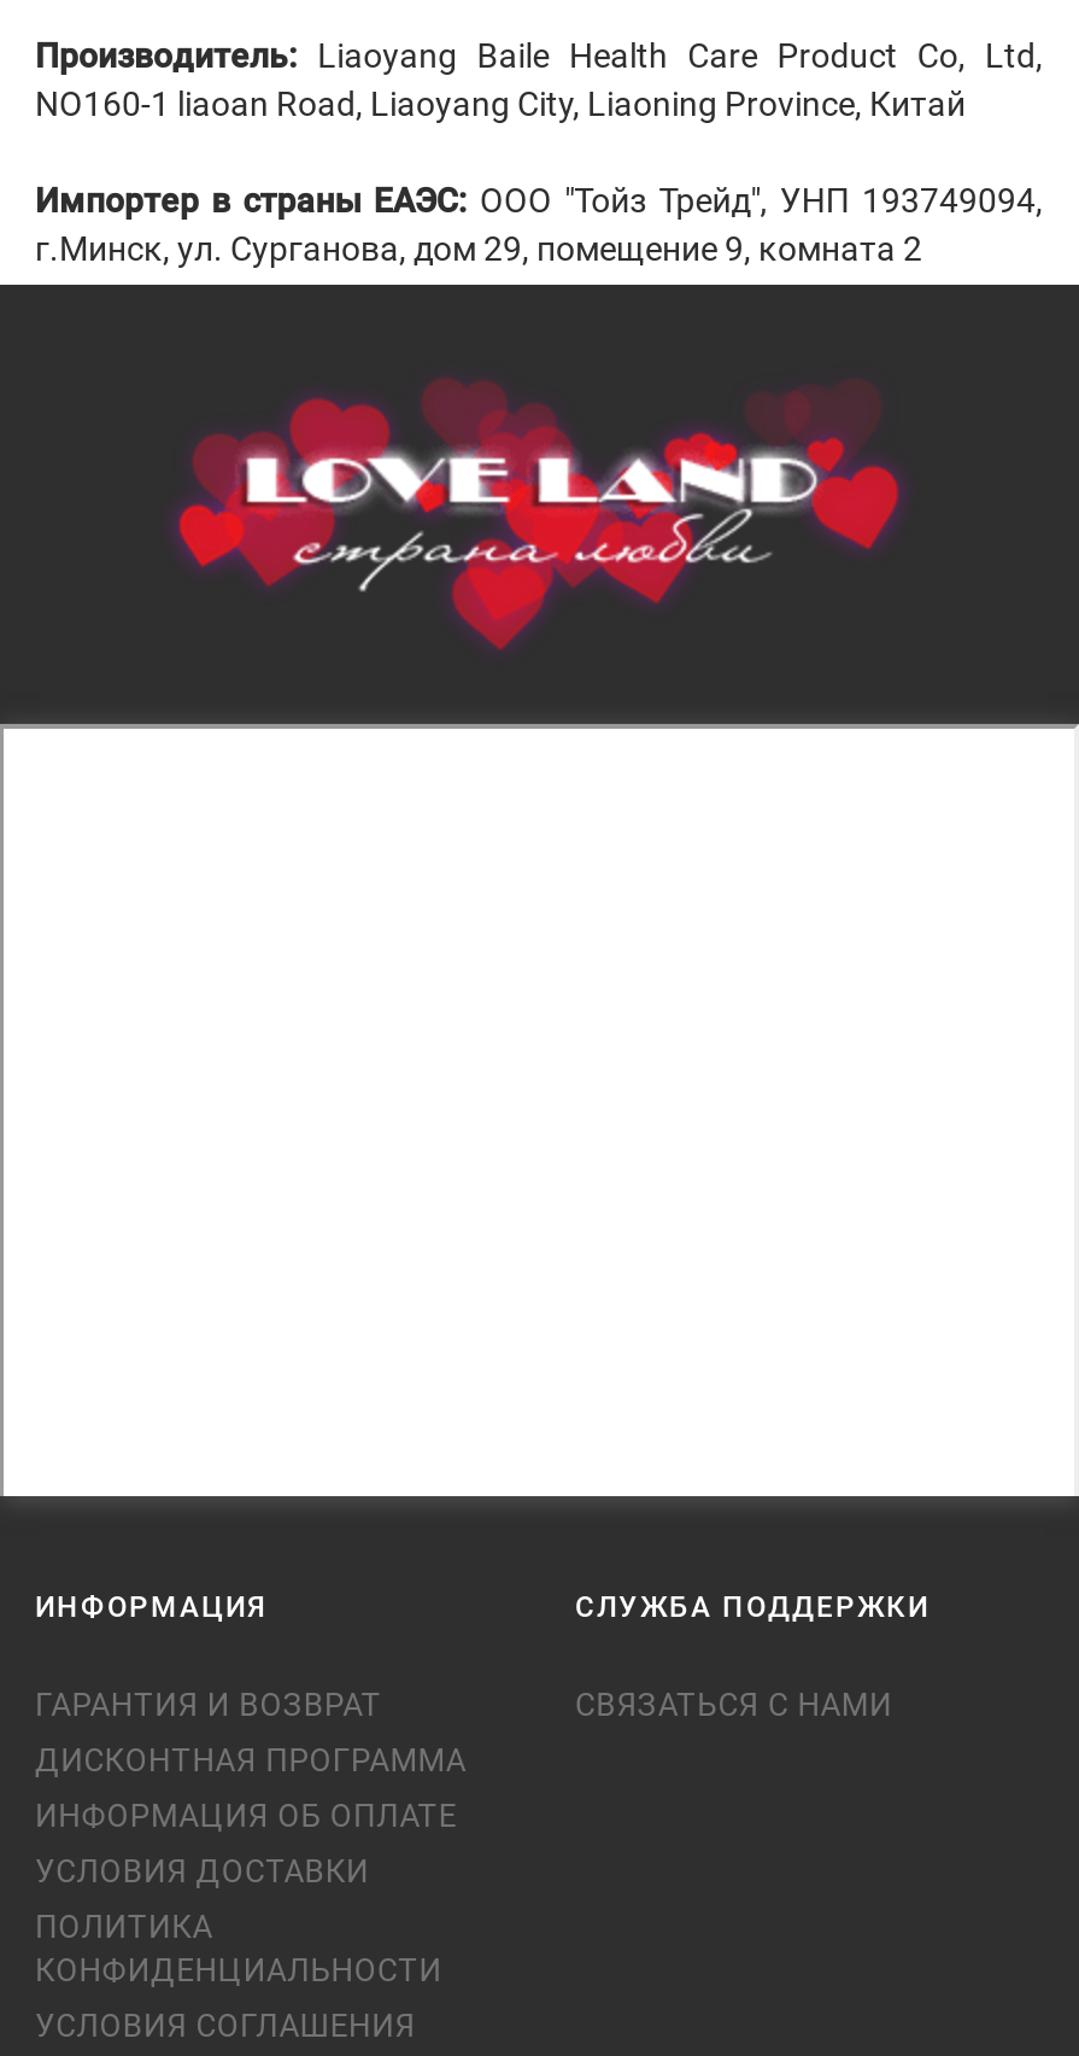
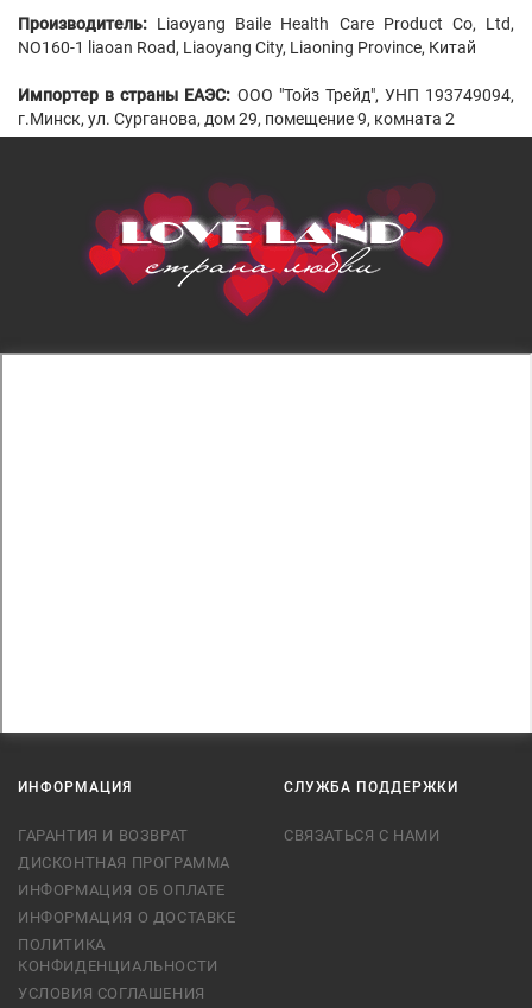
- УСЛОВИЯ ДОСТАВКИ
+ ИНФОРМАЦИЯ О ДОСТАВКЕ
